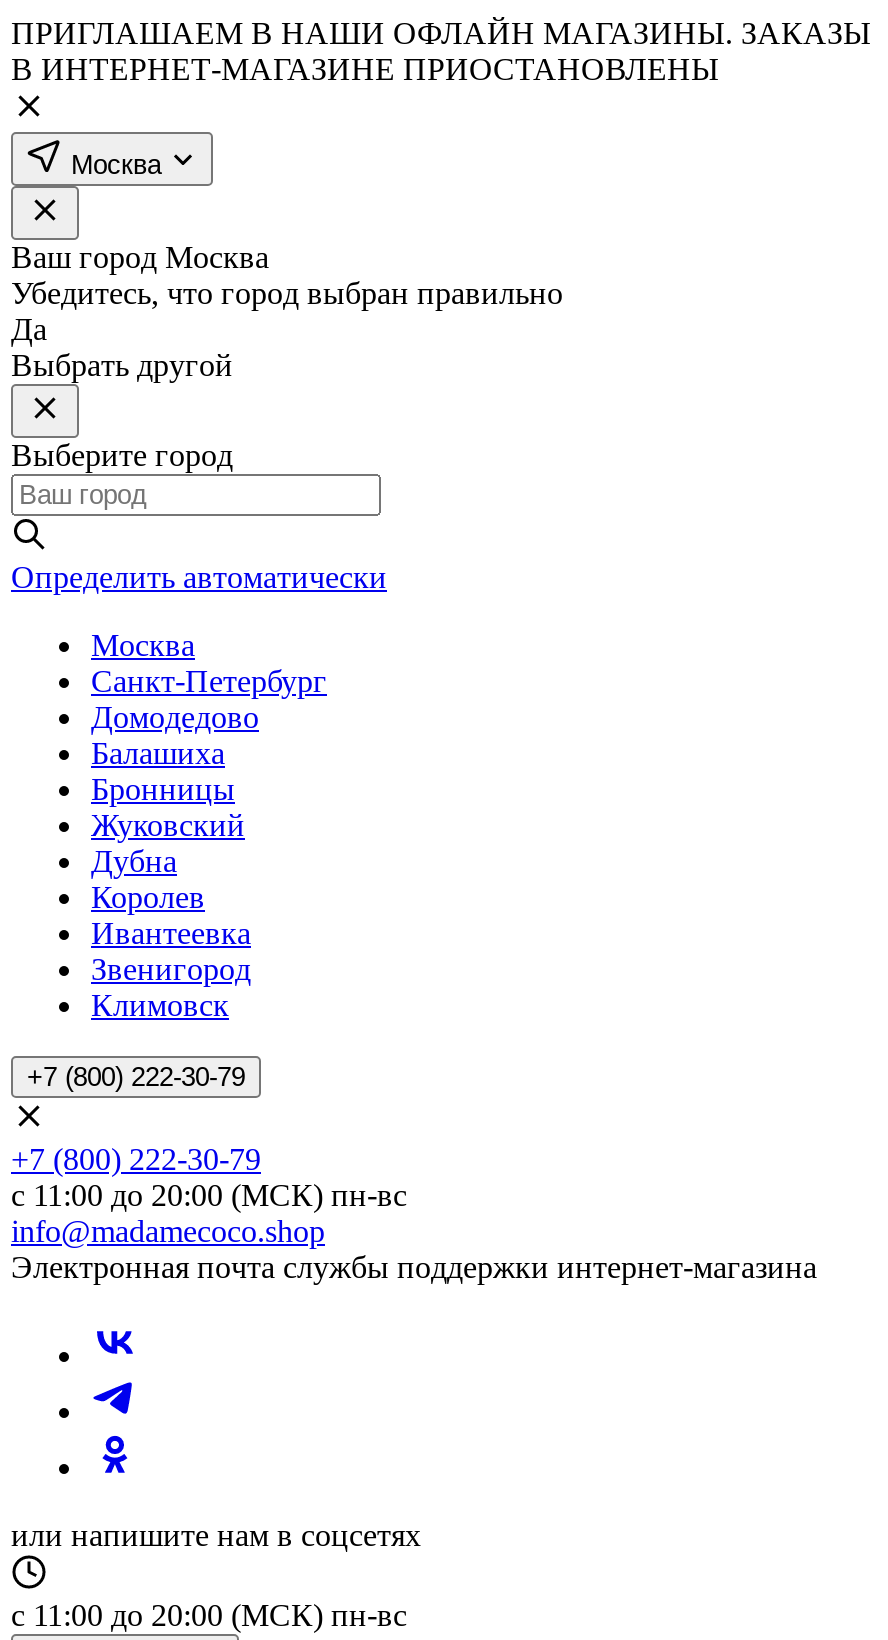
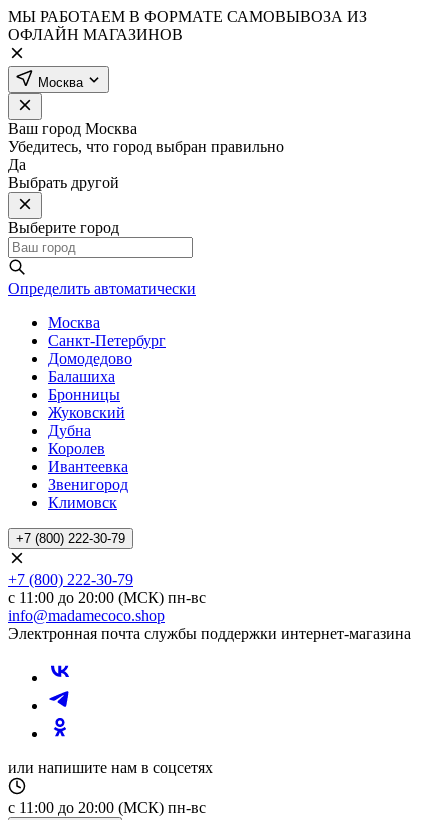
- ПРИГЛАШАЕМ В НАШИ ОФЛАЙН МАГАЗИНЫ. ЗАКАЗЫ
- В ИНТЕРНЕТ-МАГАЗИНЕ ПРИОСТАНОВЛЕНЫ
+ МЫ РАБОТАЕМ В ФОРМАТЕ САМОВЫВОЗА ИЗ
+ ОФЛАЙН МАГАЗИНОВ
